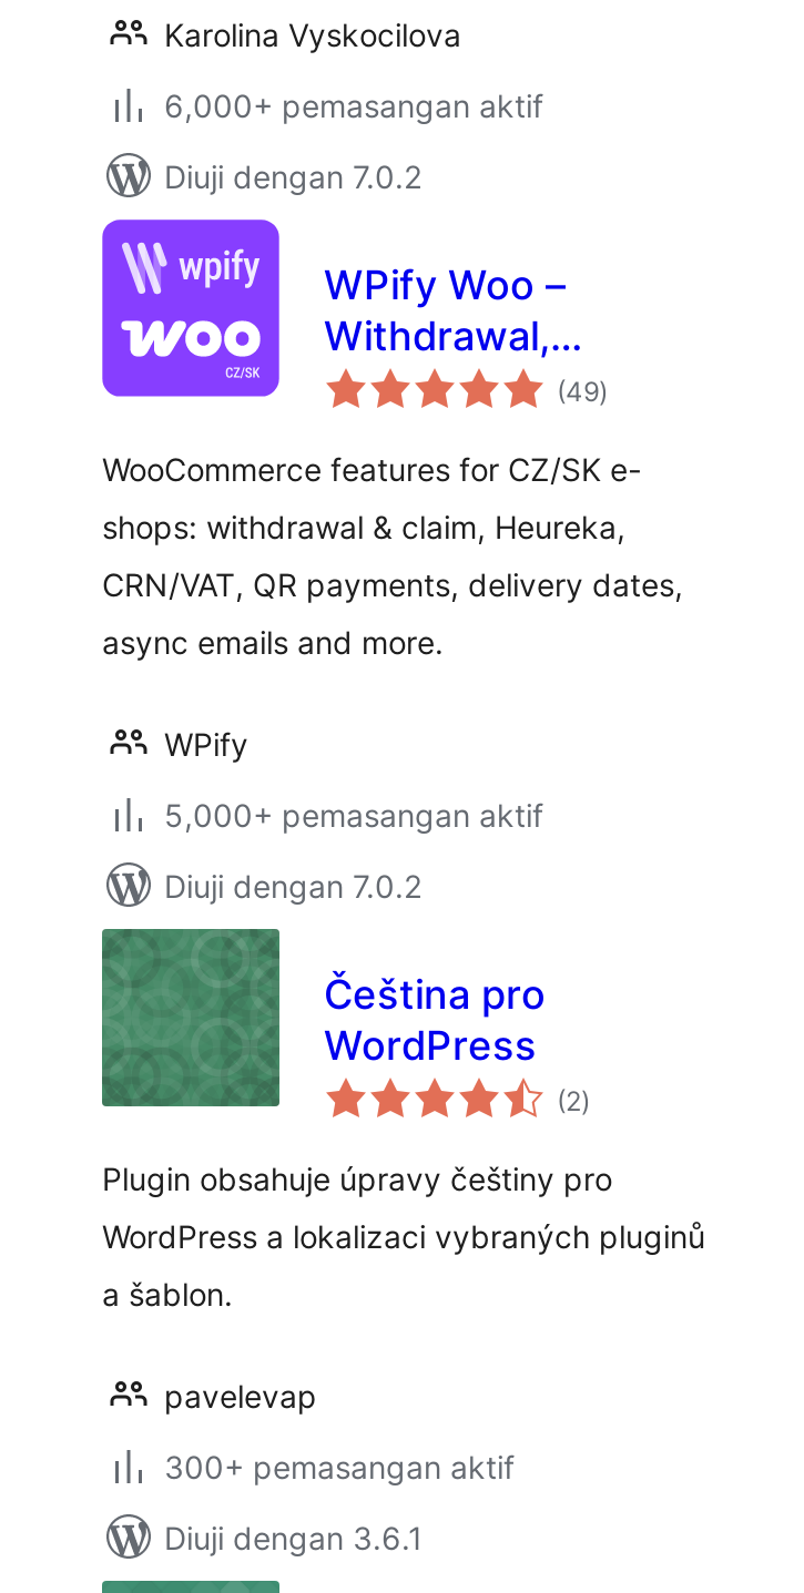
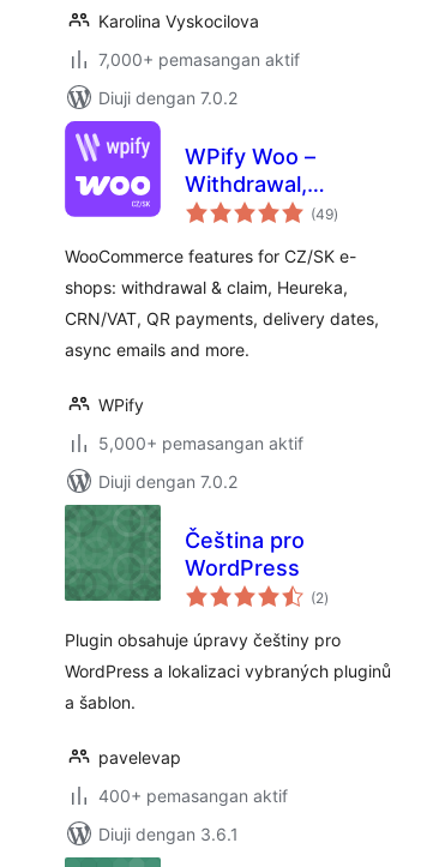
- 6,000+ pemasangan aktif
+ 7,000+ pemasangan aktif

- 300+ pemasangan aktif
+ 400+ pemasangan aktif
